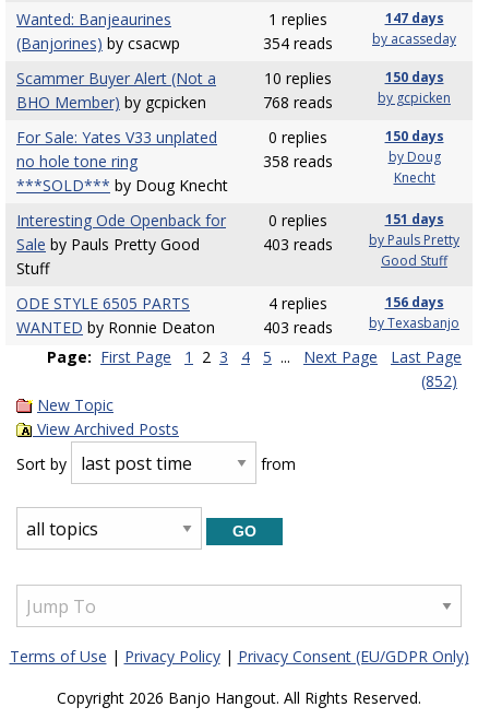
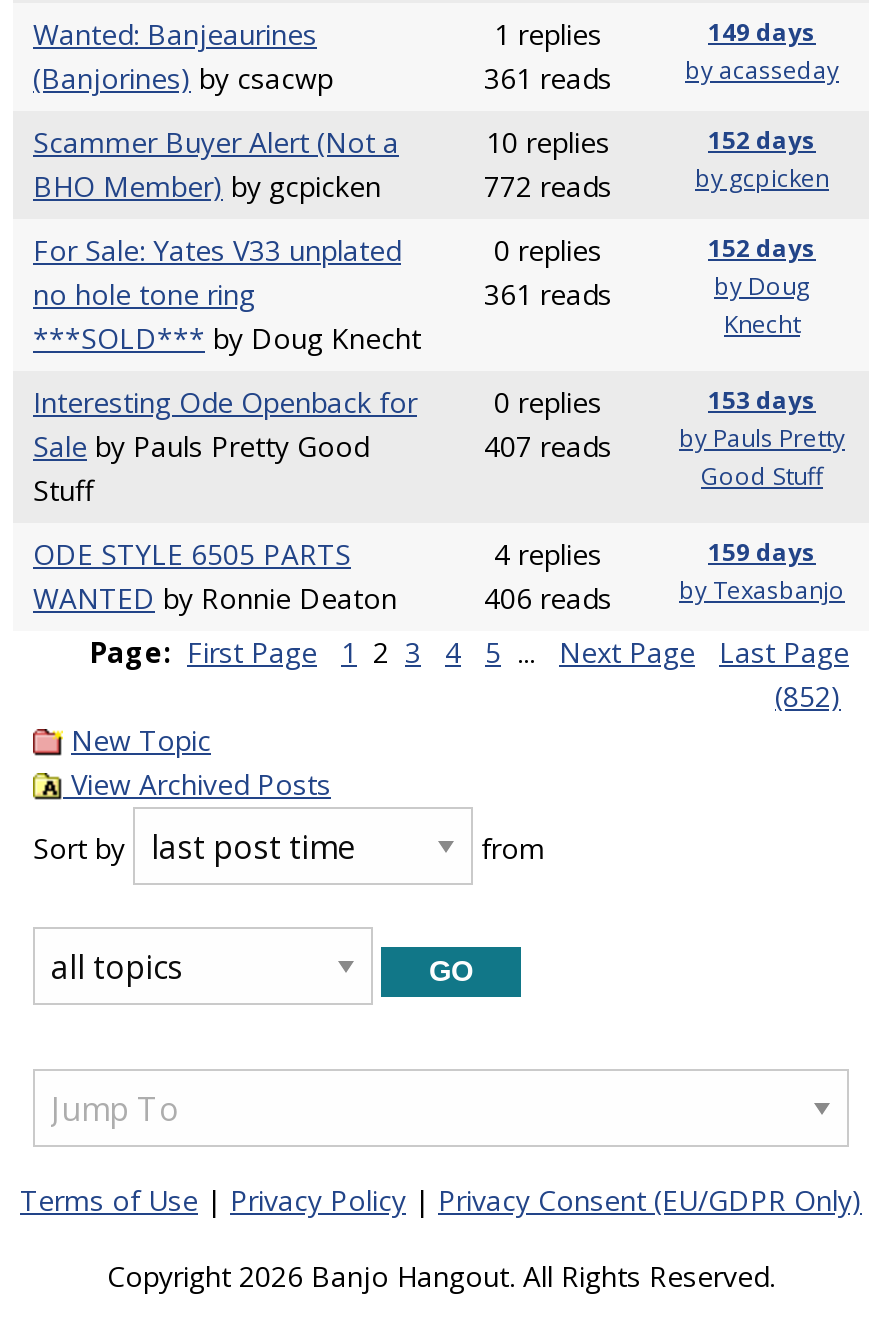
- 147 days
+ 149 days

- 354 reads
+ 361 reads

- 150 days
+ 152 days

- 768 reads
+ 772 reads

- 150 days
+ 152 days

- 358 reads
+ 361 reads

- 151 days
+ 153 days

- 403 reads by Pauls Pretty
+ 407 reads by Pauls Pretty

- 156 days
+ 159 days

- 403 reads by Texasbanjo
+ 406 reads by Texasbanjo
